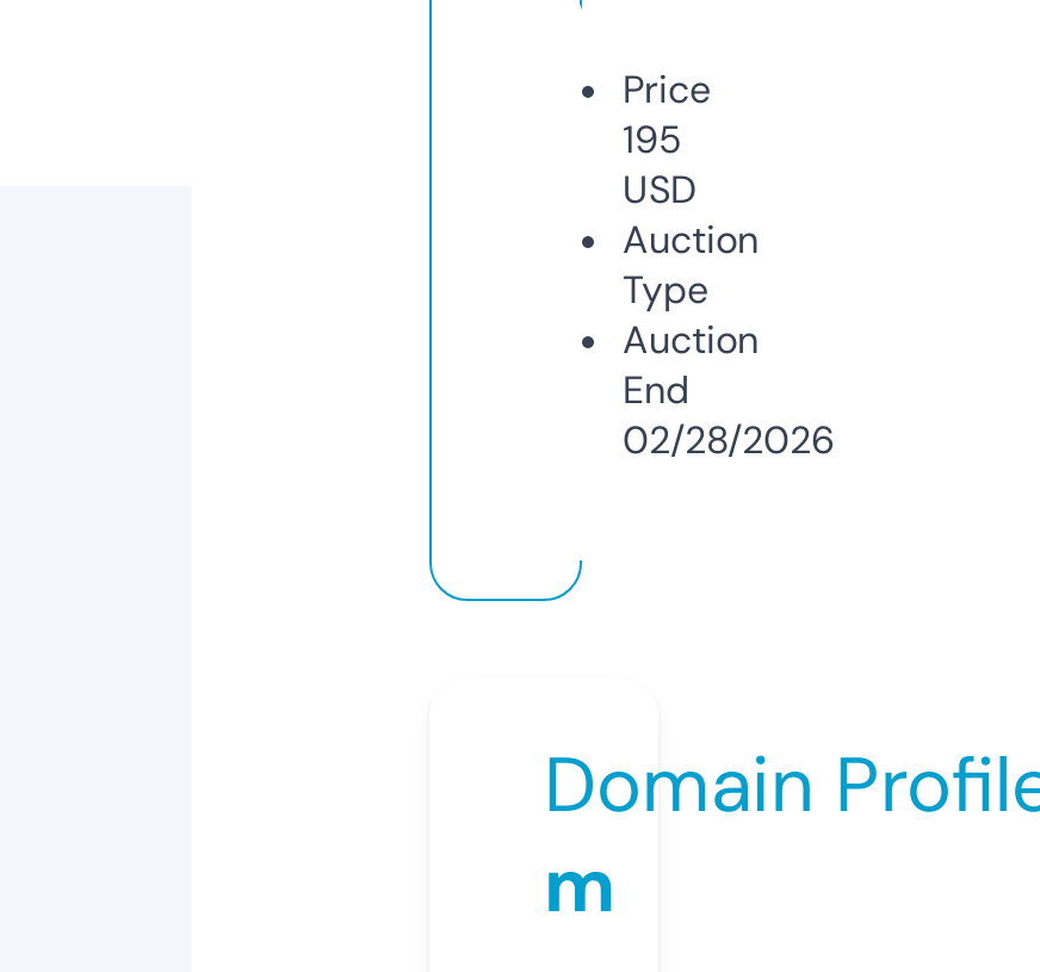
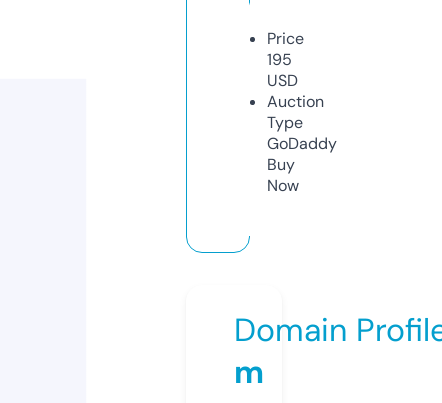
- Auction
- End
- 02/28/2026
+ GoDaddy
+ Buy
+ Now
